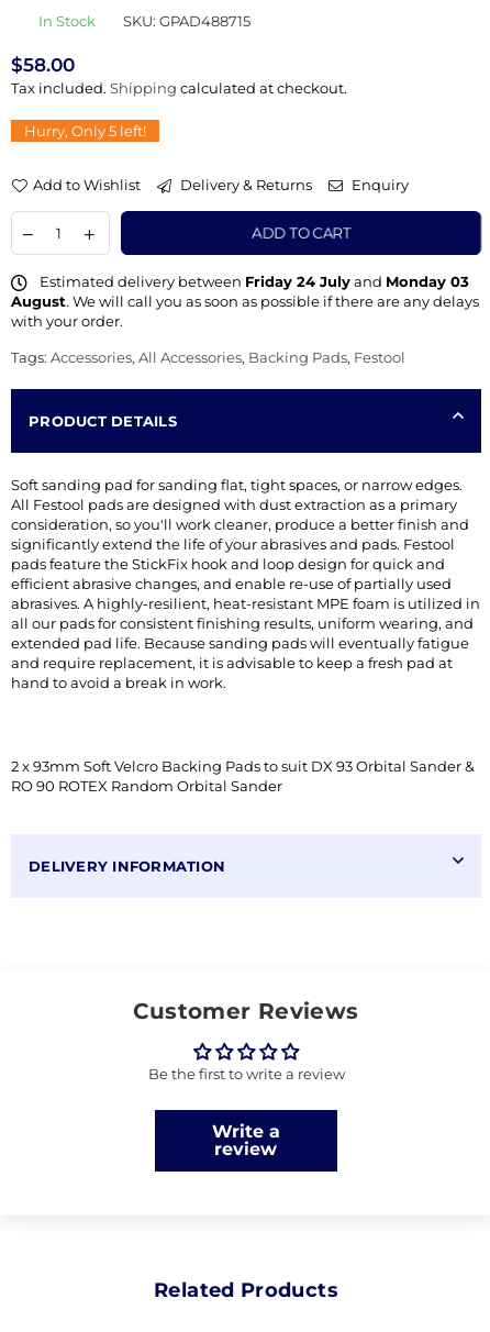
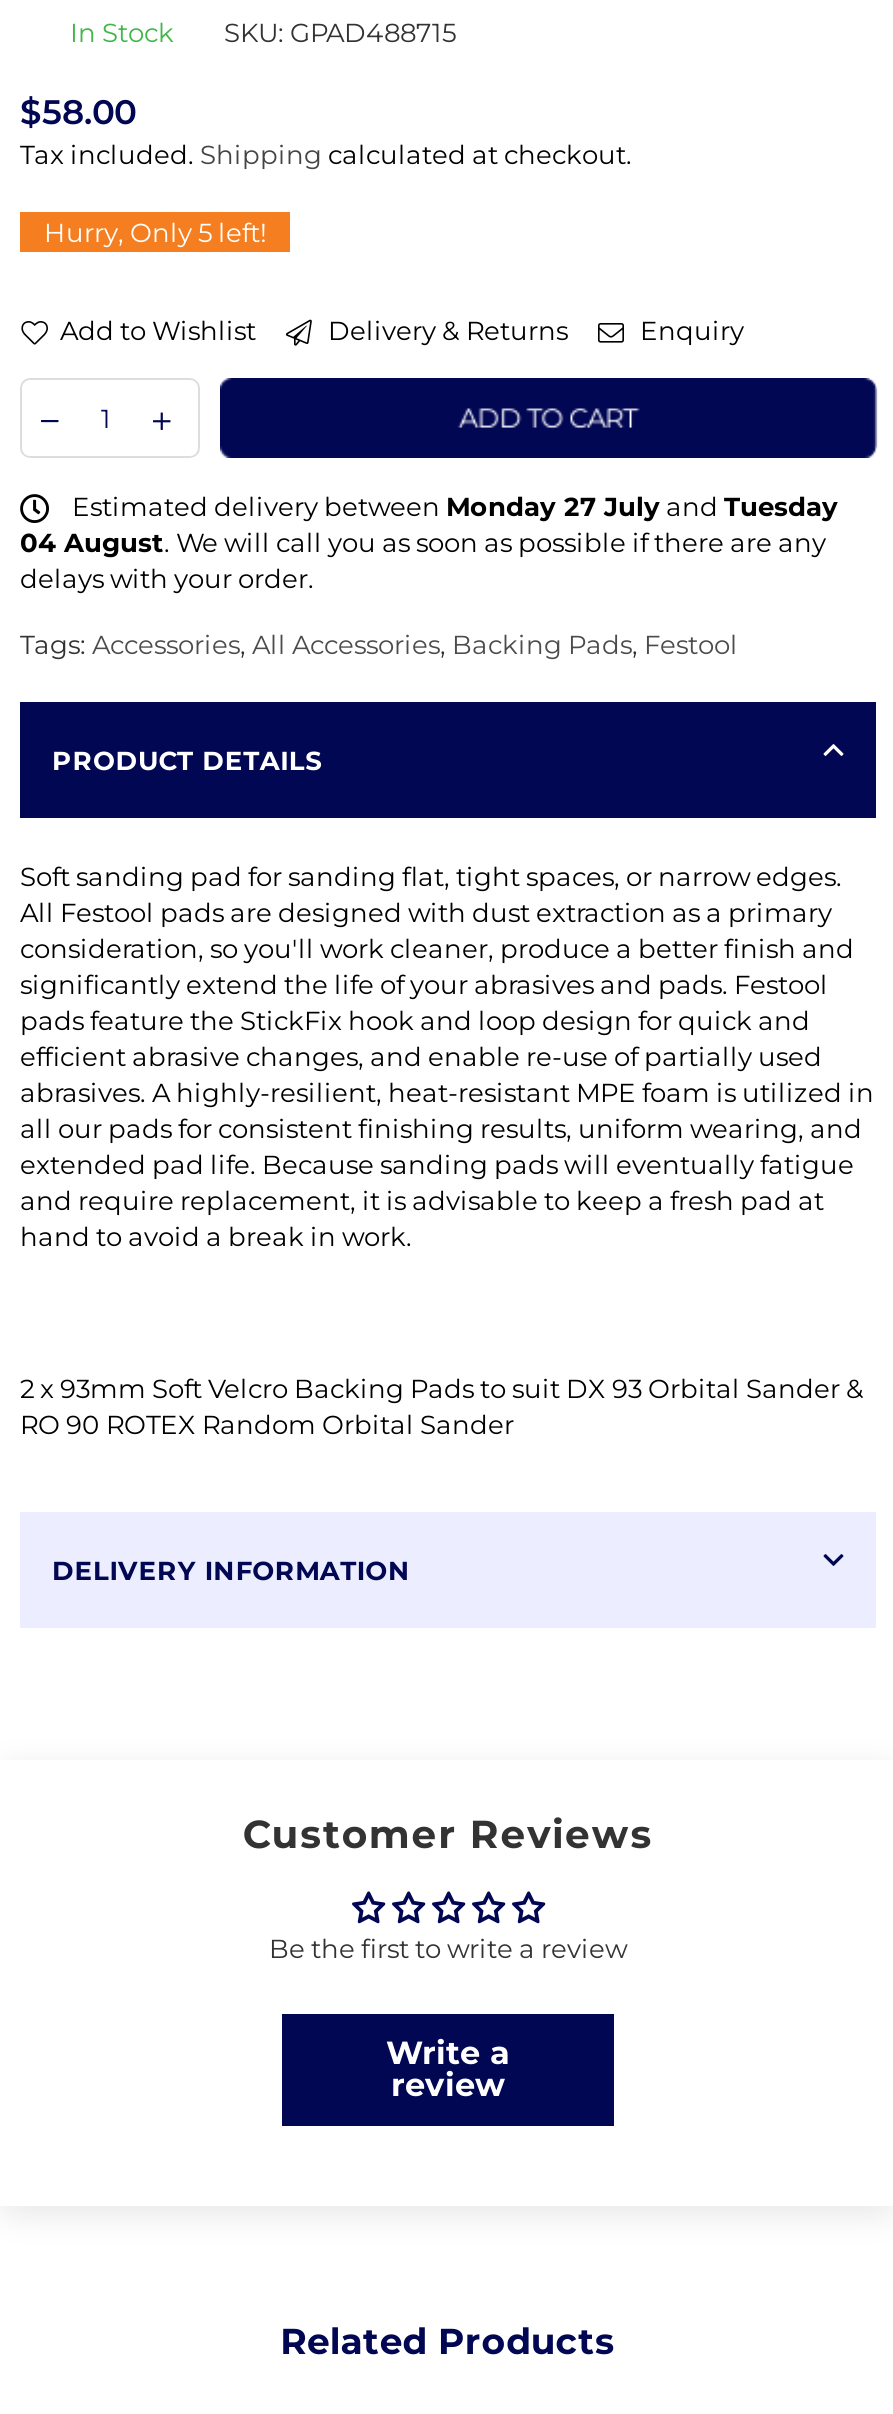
- Estimated delivery between Friday 24 July and Monday 03
- August. We will call you as soon as possible if there are any delays
- with your order.
+ Estimated delivery between Monday 27 July and Tuesday
+ 04 August. We will call you as soon as possible if there are any
+ delays with your order.
